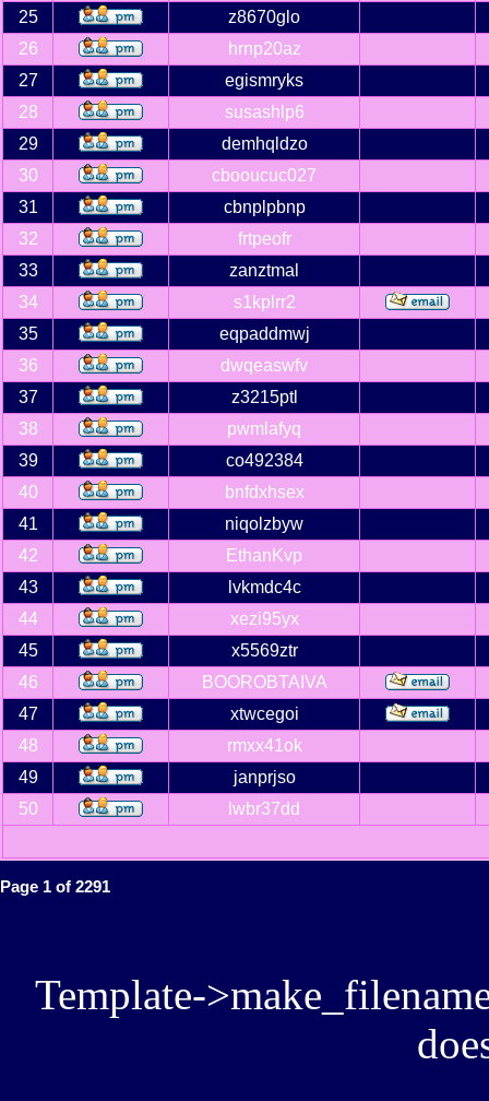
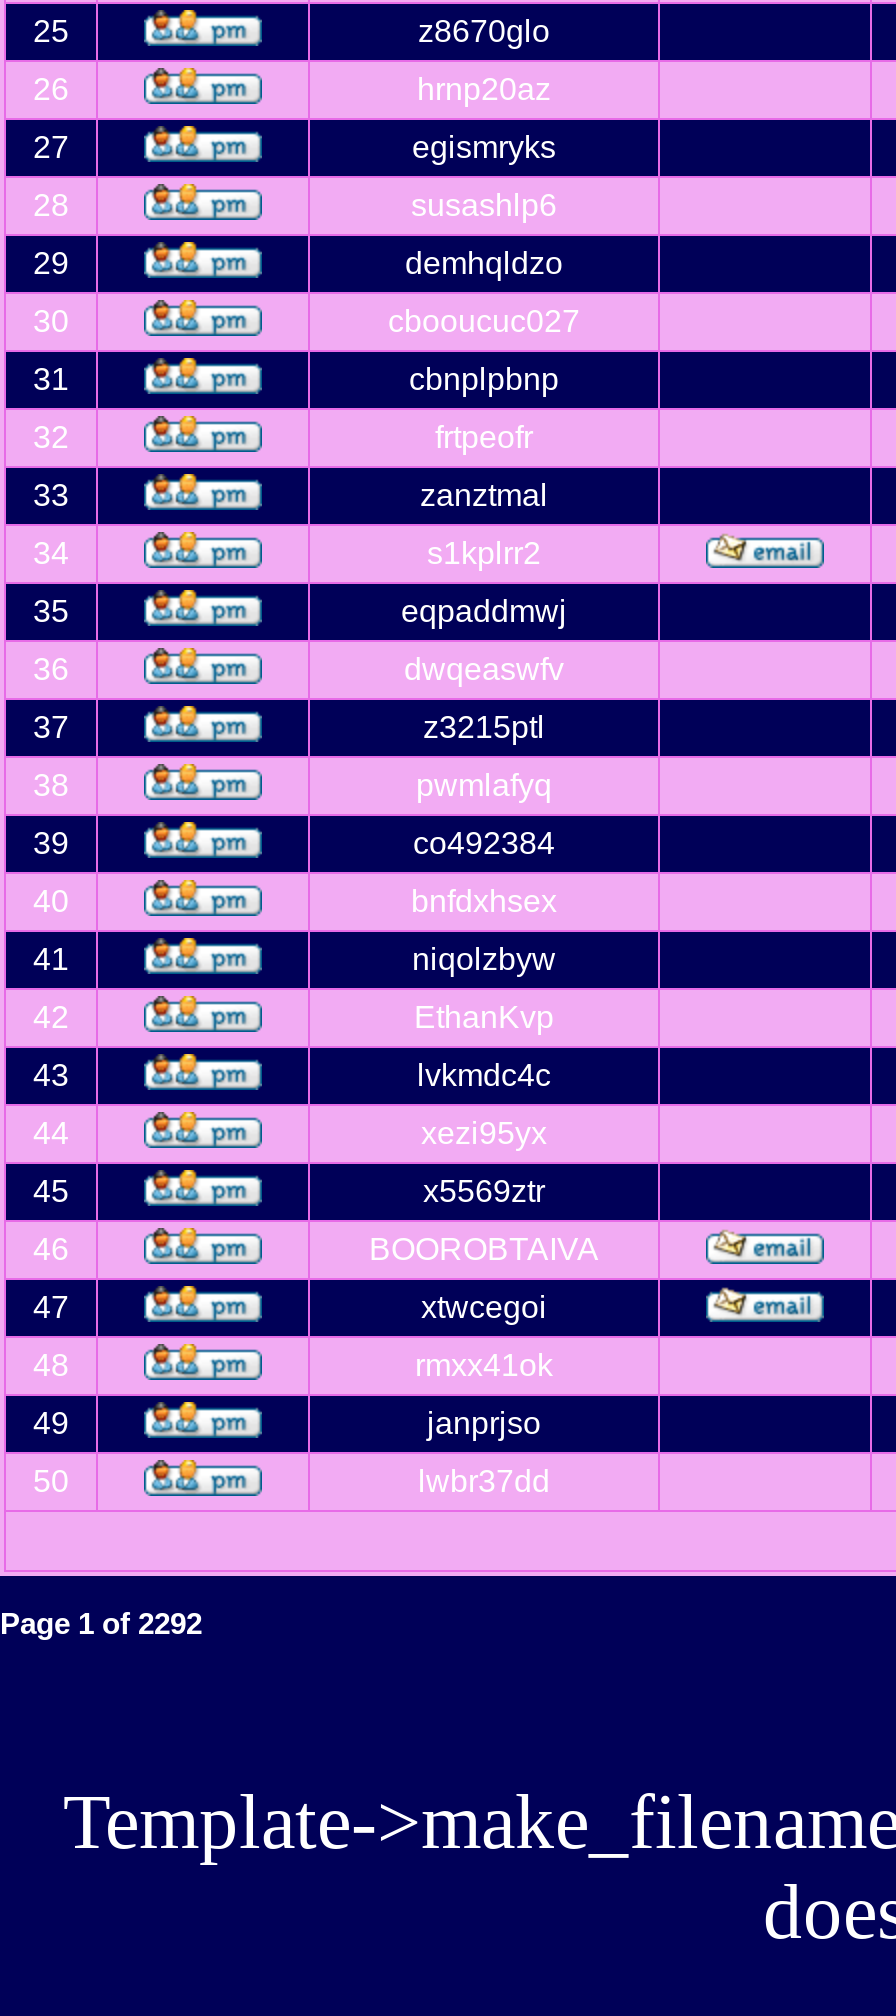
- Page 1 of 2291
+ Page 1 of 2292
